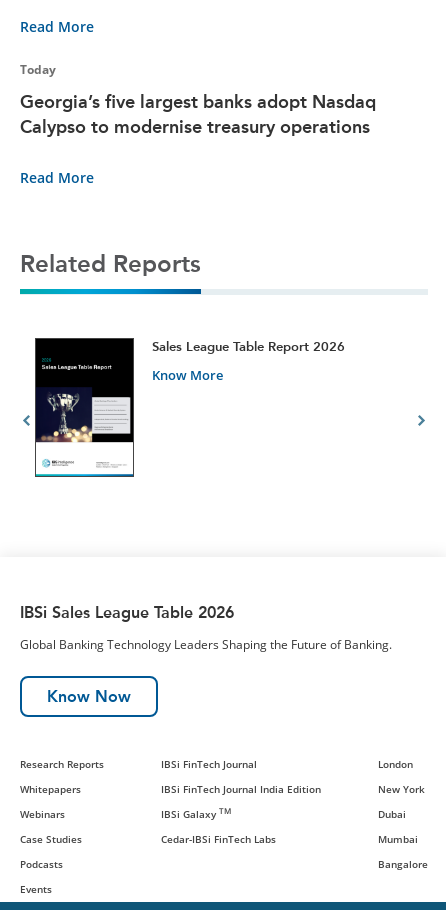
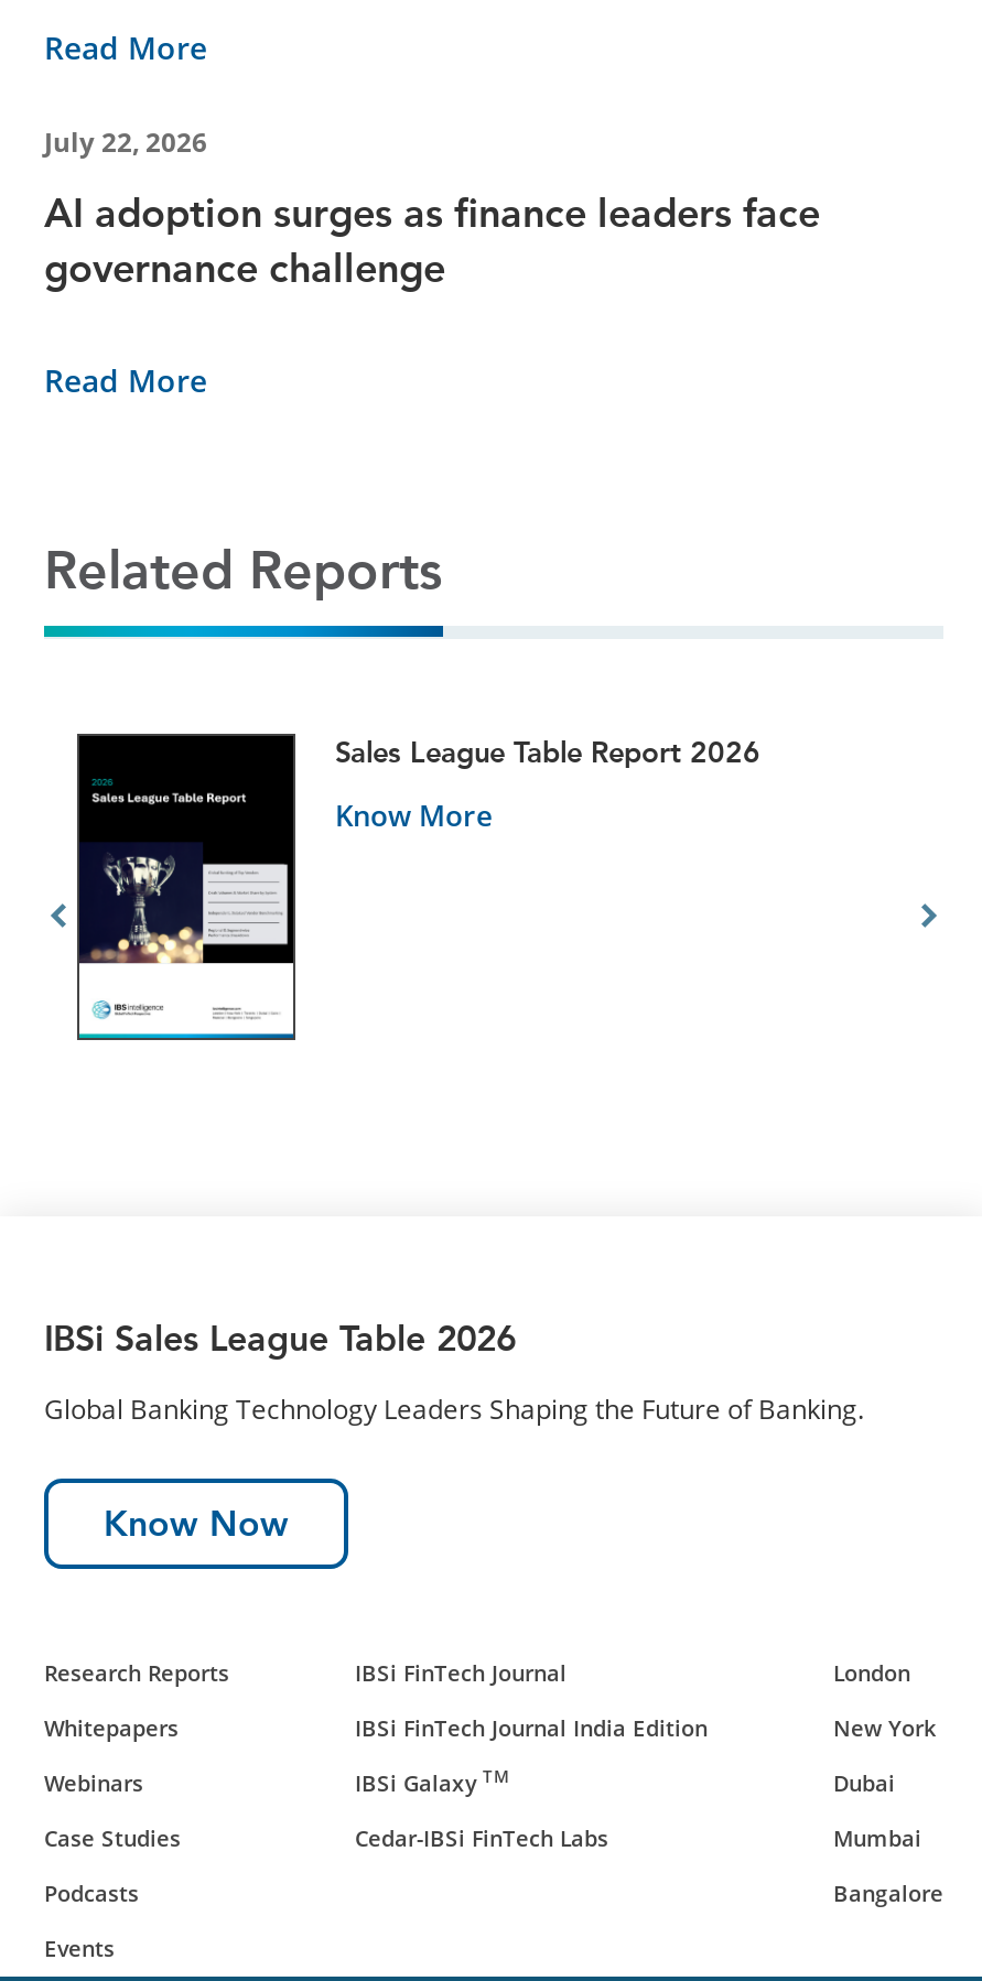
- Today
+ July 22, 2026

- Georgia’s five largest banks adopt Nasdaq
- Calypso to modernise treasury operations
+ AI adoption surges as finance leaders face
+ governance challenge
